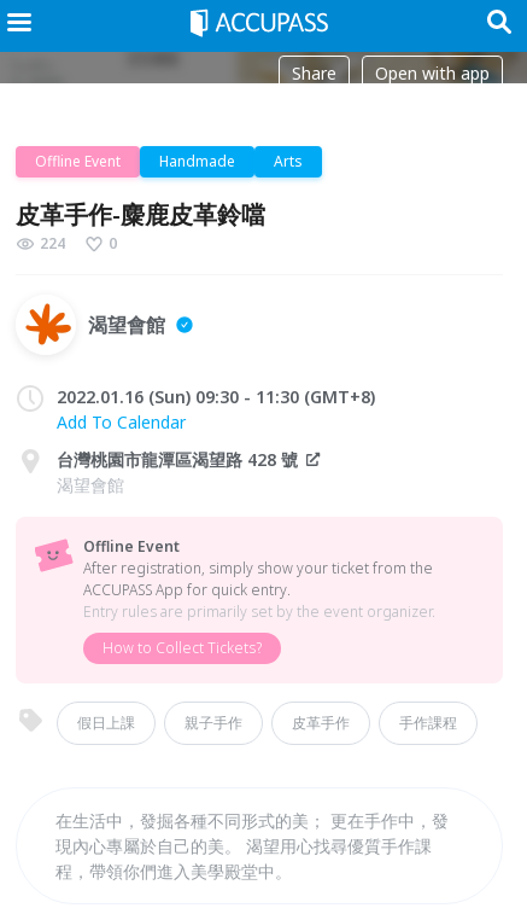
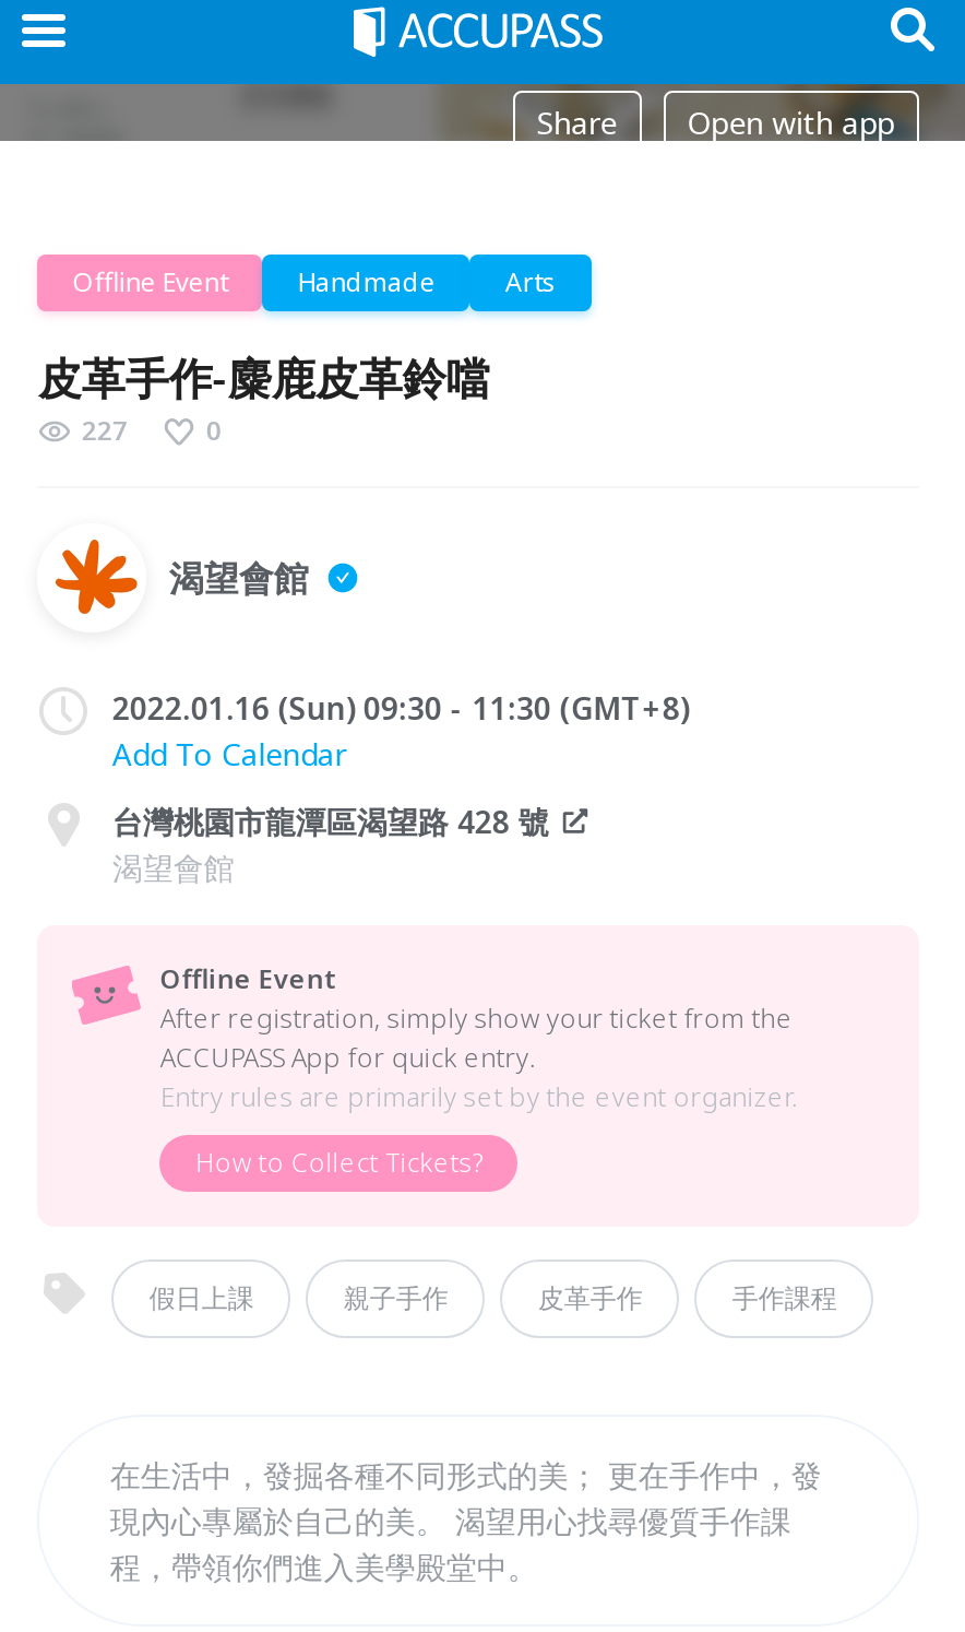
- 224
+ 227
